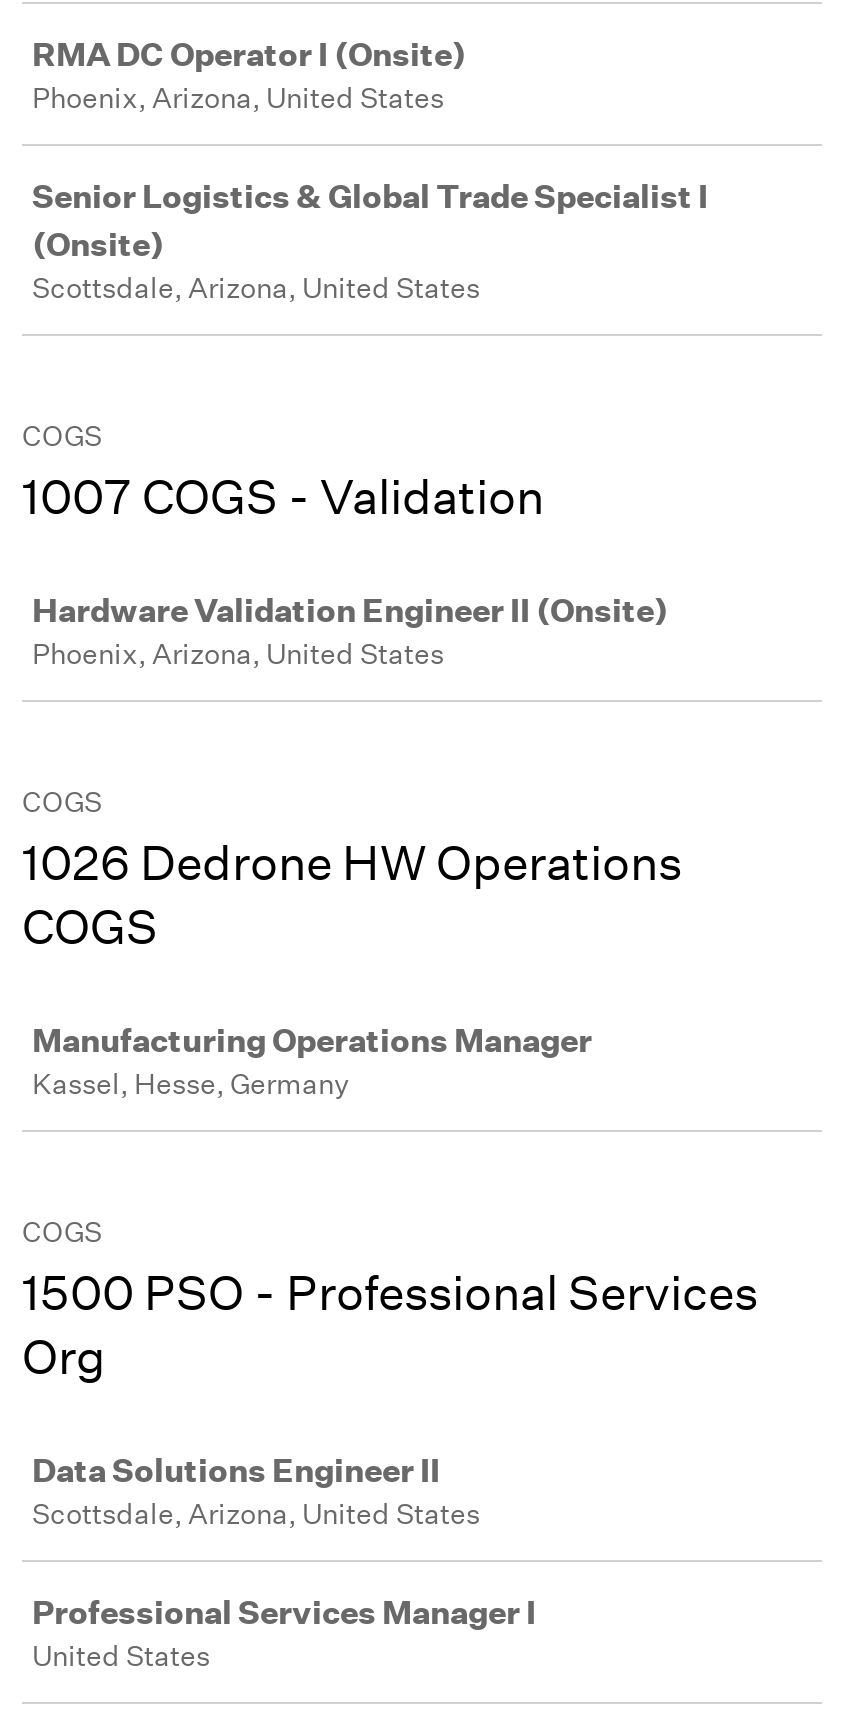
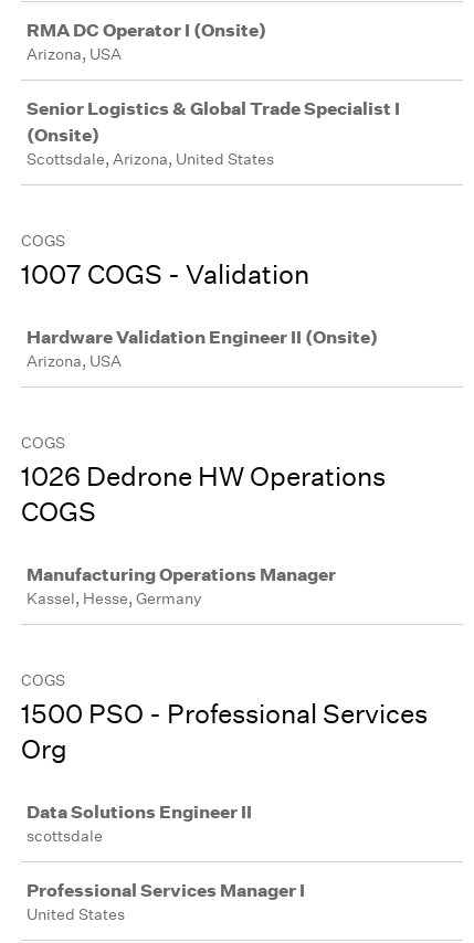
- Phoenix, Arizona, United States
+ Arizona, USA

- Phoenix, Arizona, United States
+ Arizona, USA

- Scottsdale, Arizona, United States
+ scottsdale
